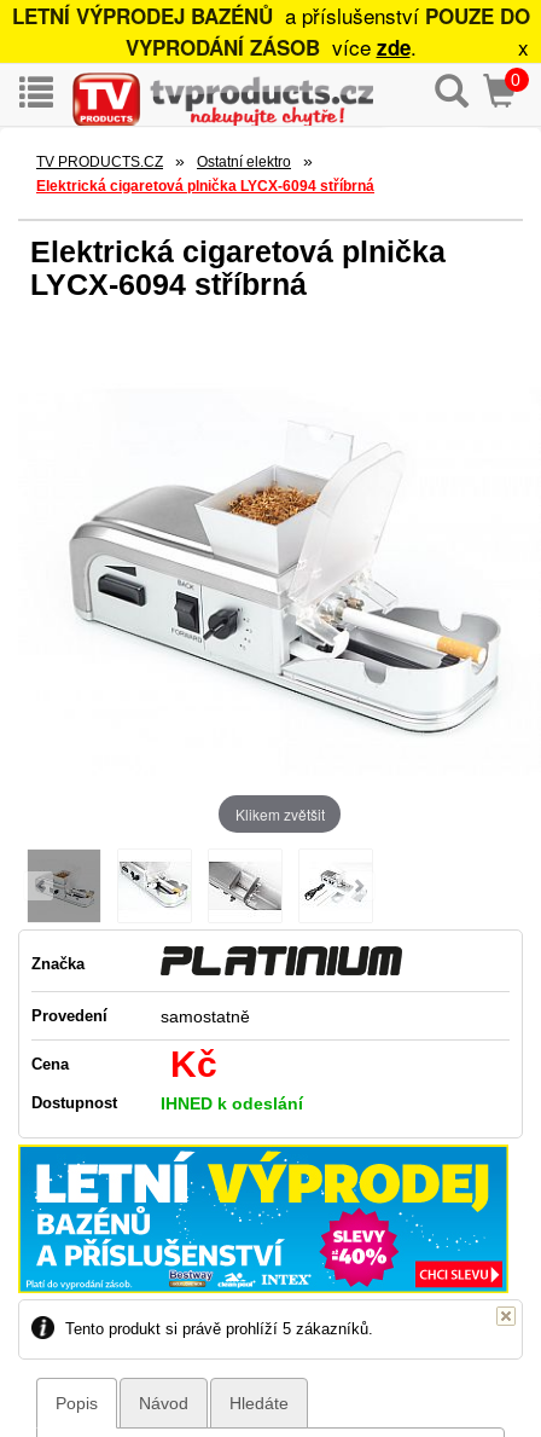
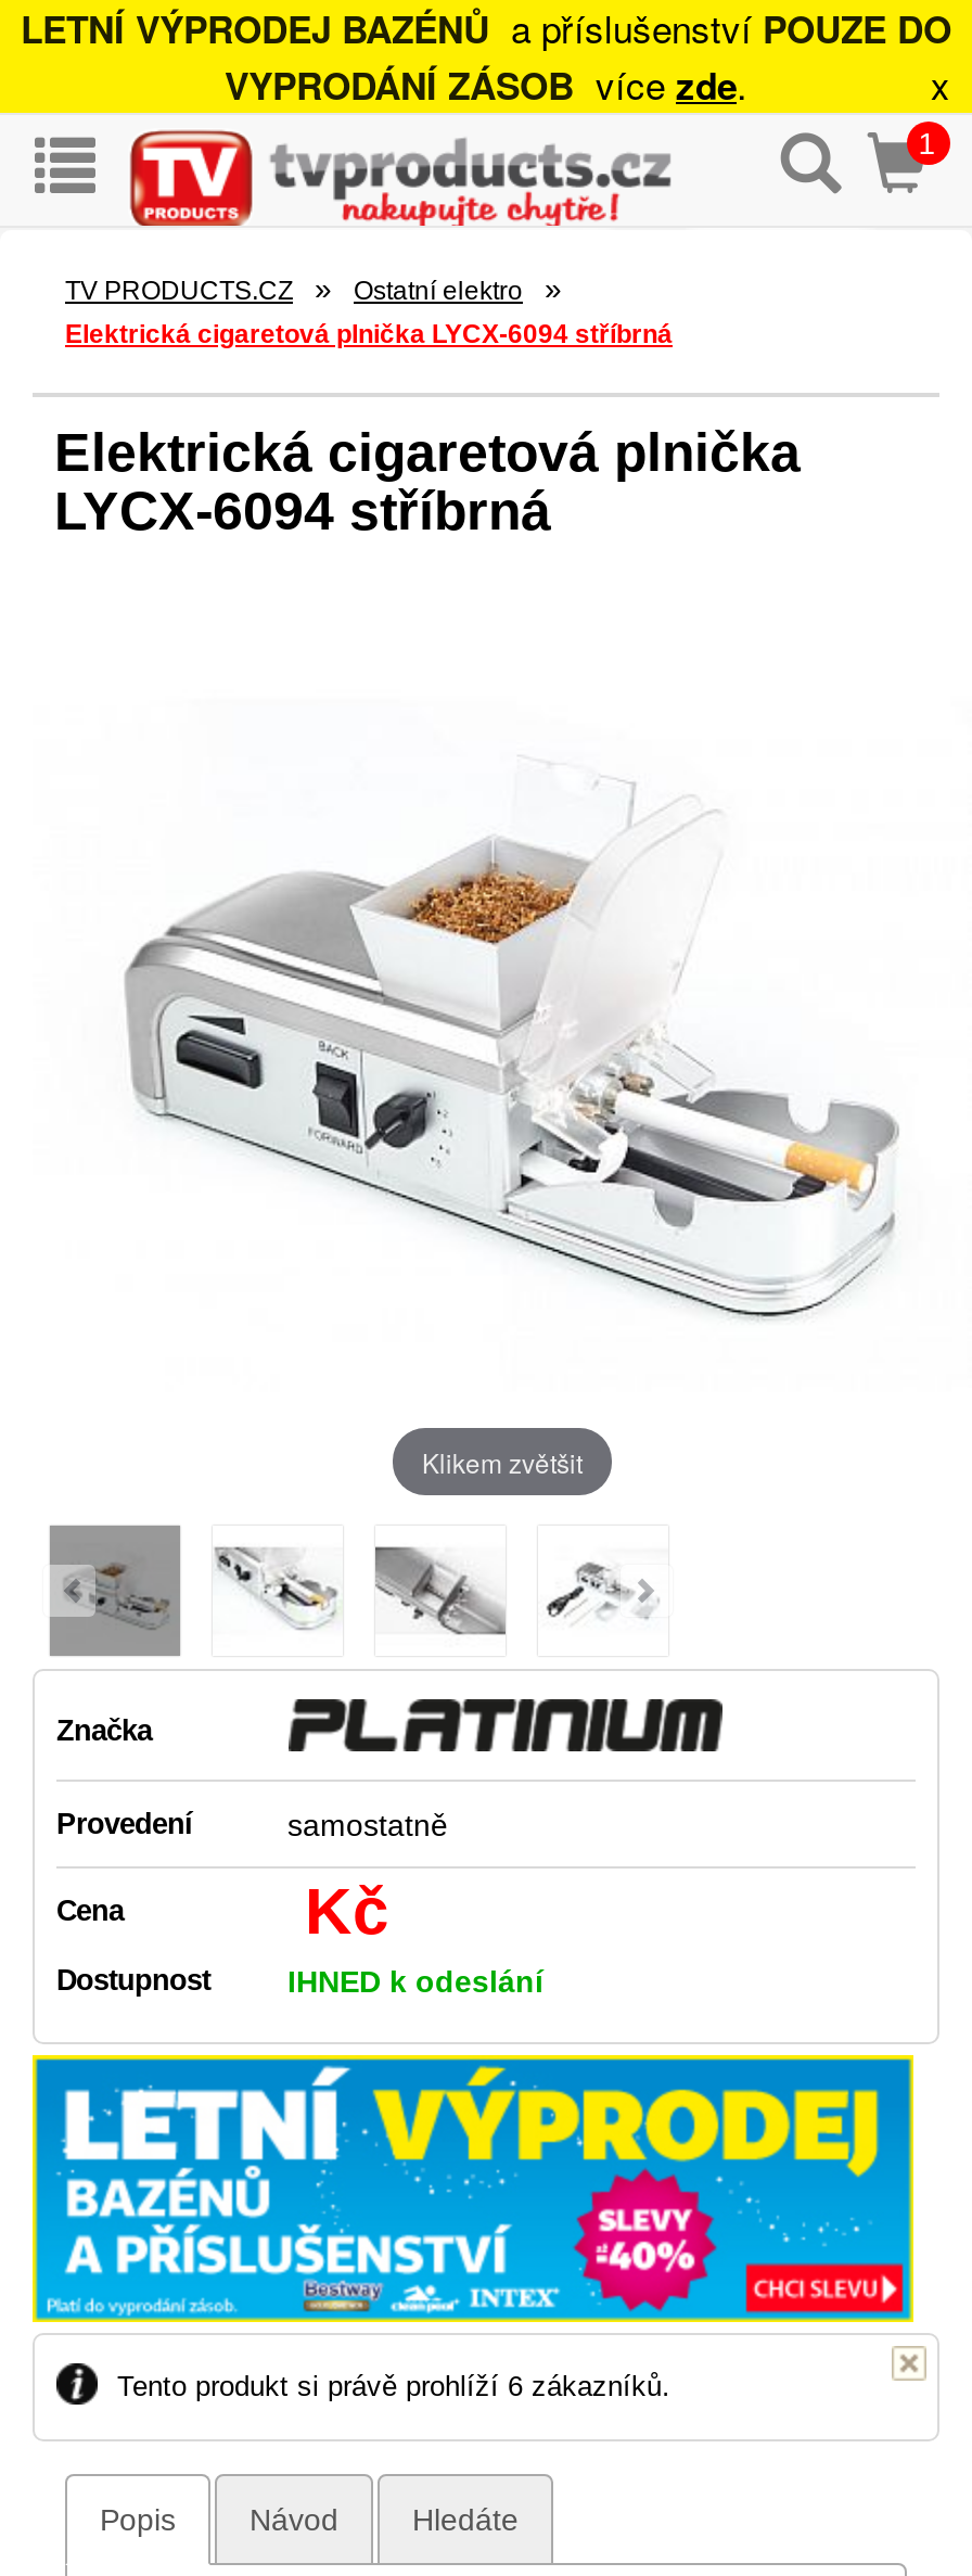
- 0
+ 1

- Tento produkt si právě prohlíží 5 zákazníků.
+ Tento produkt si právě prohlíží 6 zákazníků.
